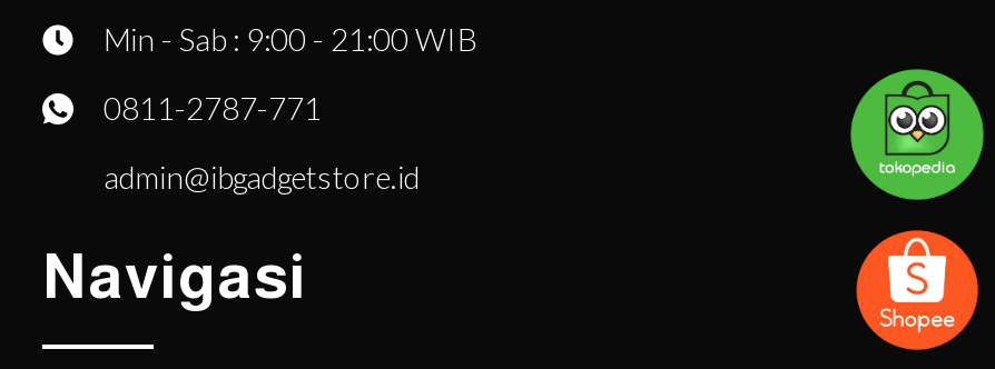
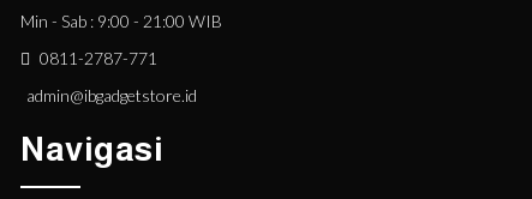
- [image]

- [image]
